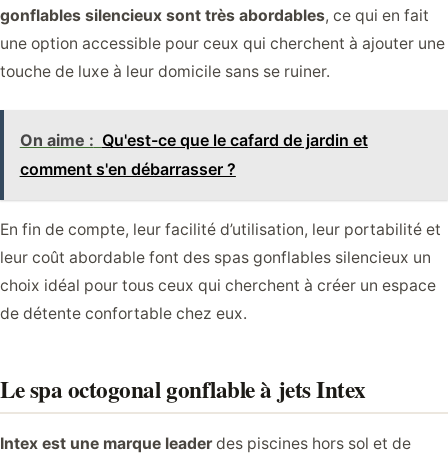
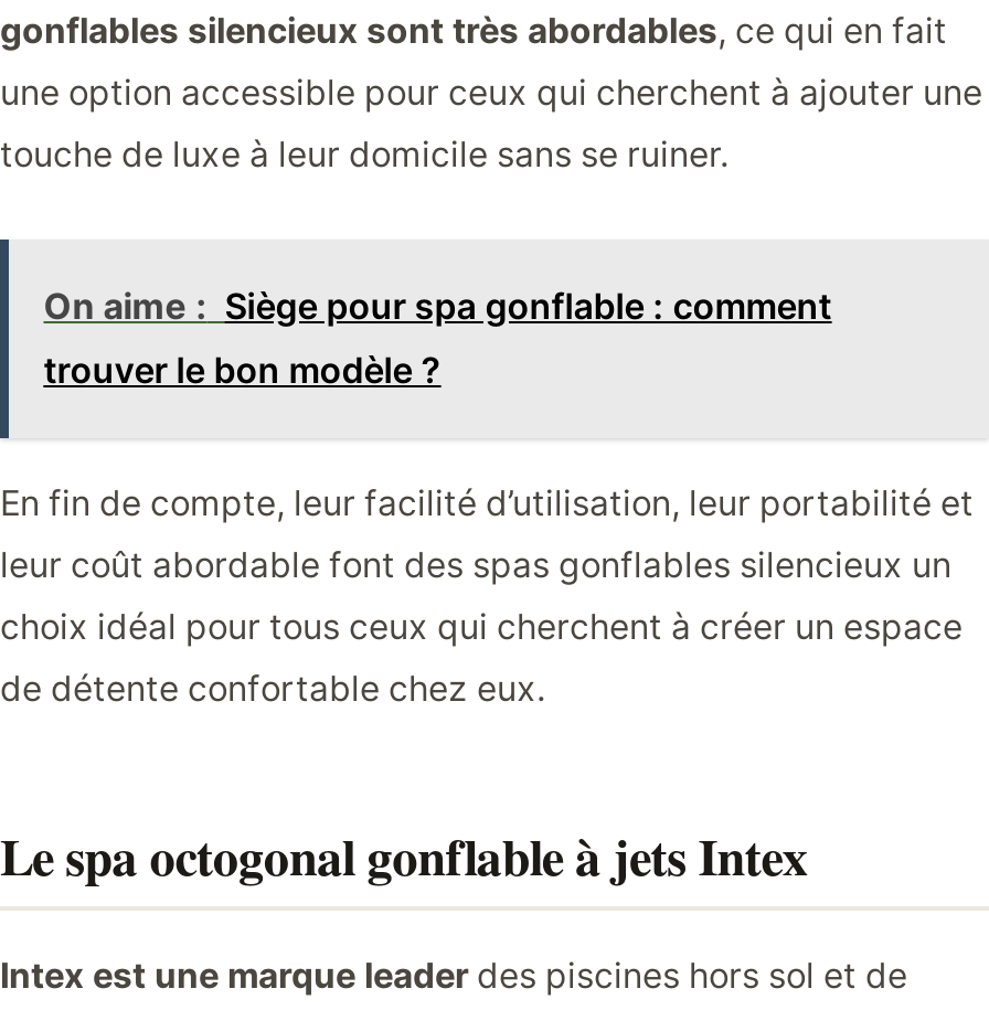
- On aime : Qu'est-ce que le cafard de jardin et
- comment s'en débarrasser ?
+ On aime : Siège pour spa gonflable : comment
+ trouver le bon modèle ?
